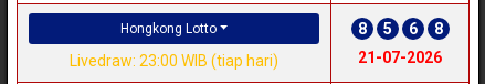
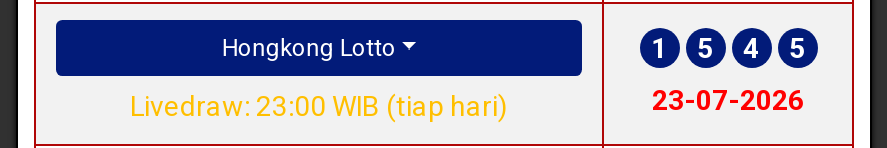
- 8
+ 1

- 6
+ 4

- 8
+ 5

- 21-07-2026
+ 23-07-2026
